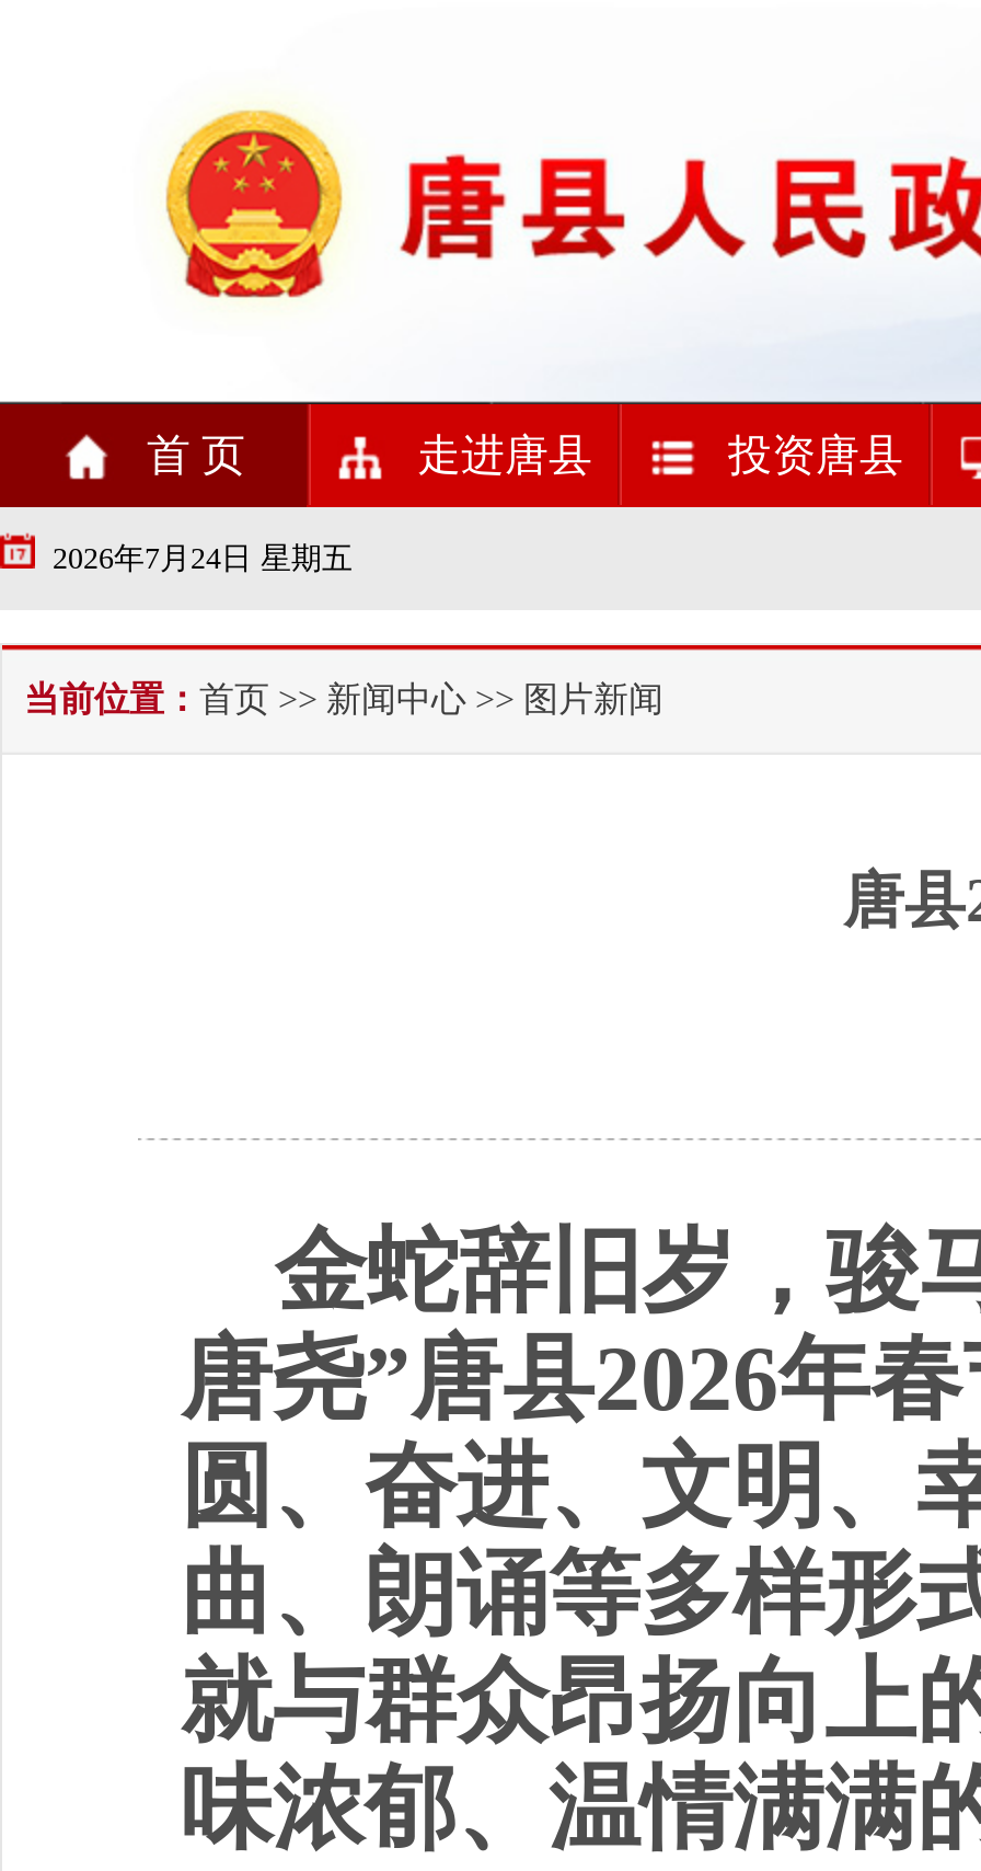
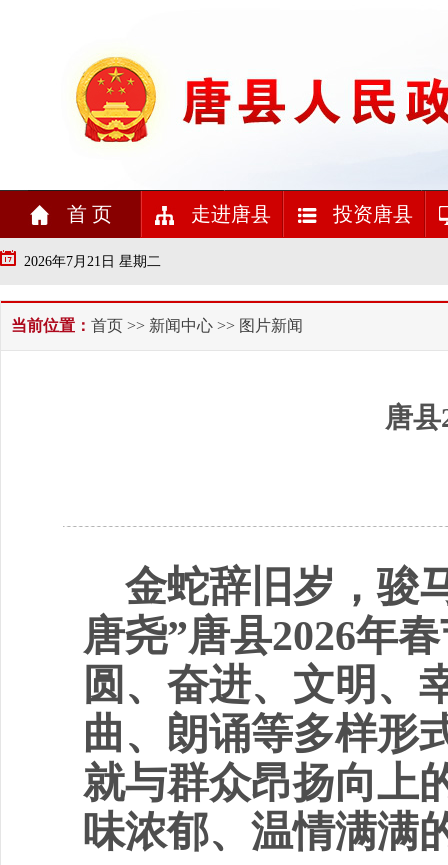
- 2026年7月24日 星期五
+ 2026年7月21日 星期二
